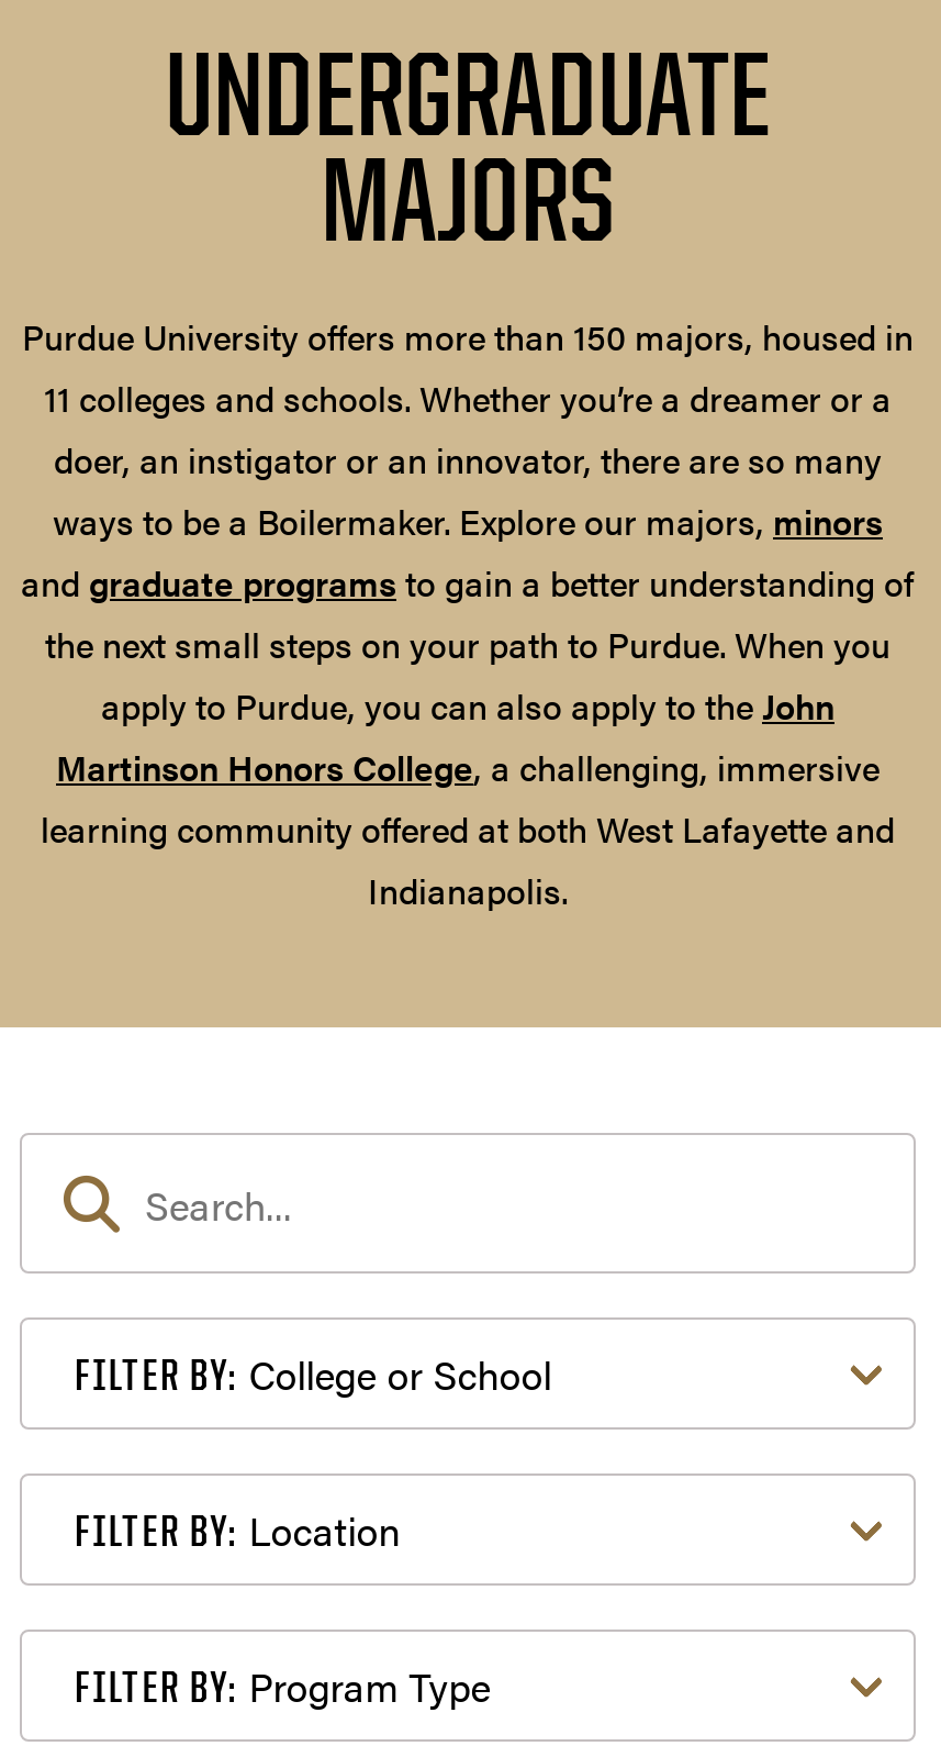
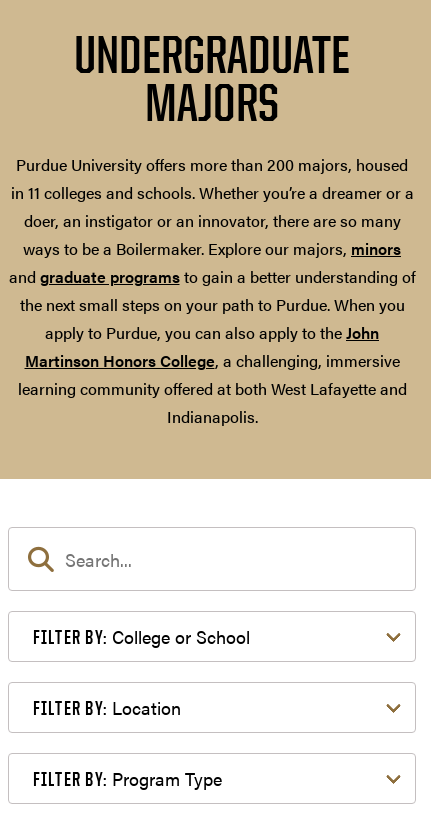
- Purdue University offers more than 150 majors, housed in
- 11 colleges and schools. Whether you’re a dreamer or a
+ Purdue University offers more than 200 majors, housed
+ in 11 colleges and schools. Whether you’re a dreamer or a
